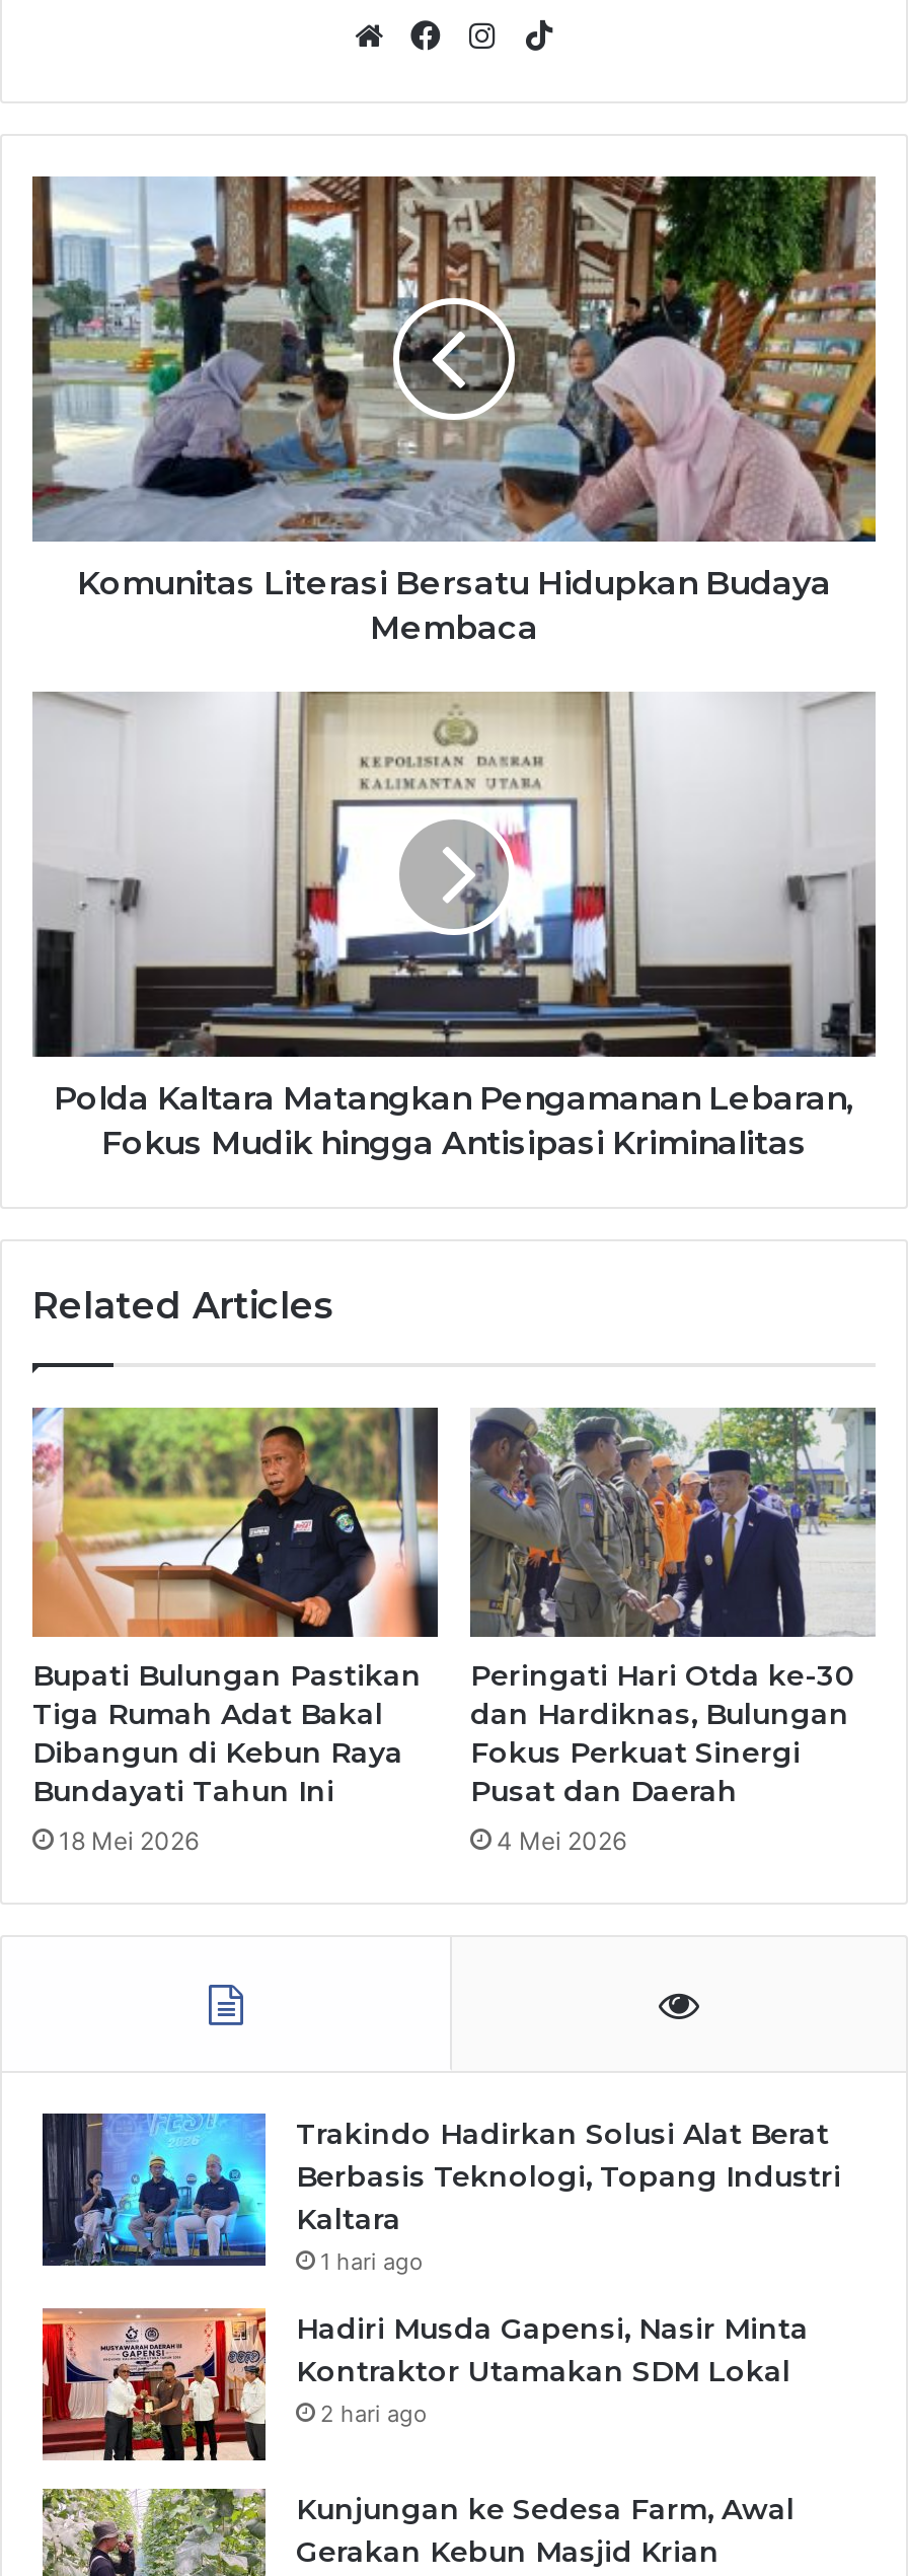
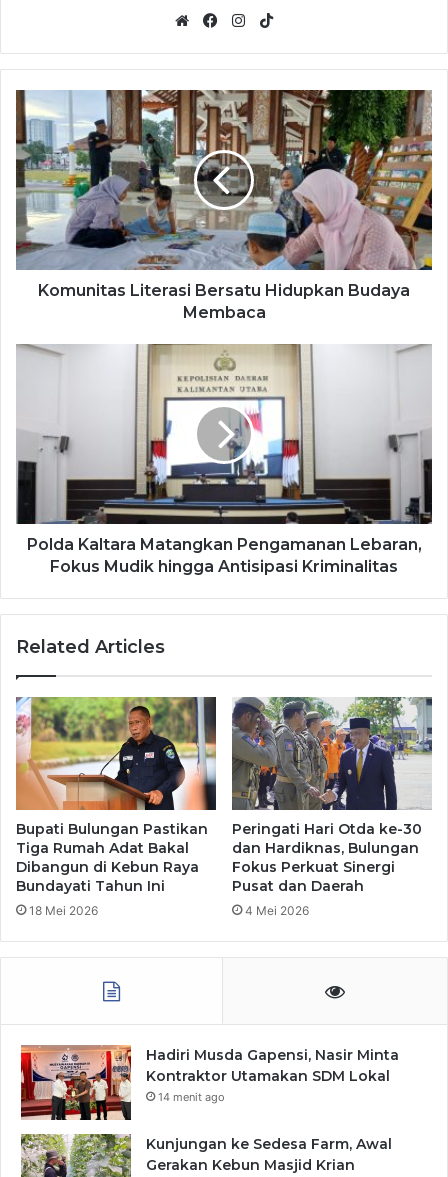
- [image]
- Trakindo Hadirkan Solusi Alat Berat
- Berbasis Teknologi, Topang Industri
- Kaltara
- 1 hari ago

- 2 hari ago
+ 14 menit ago
